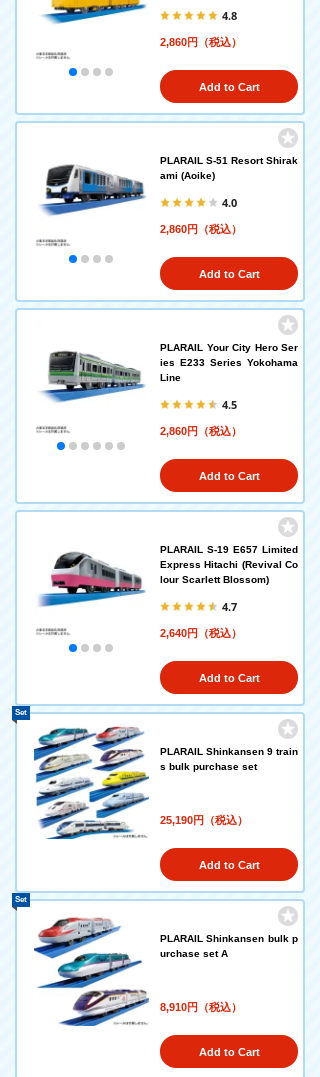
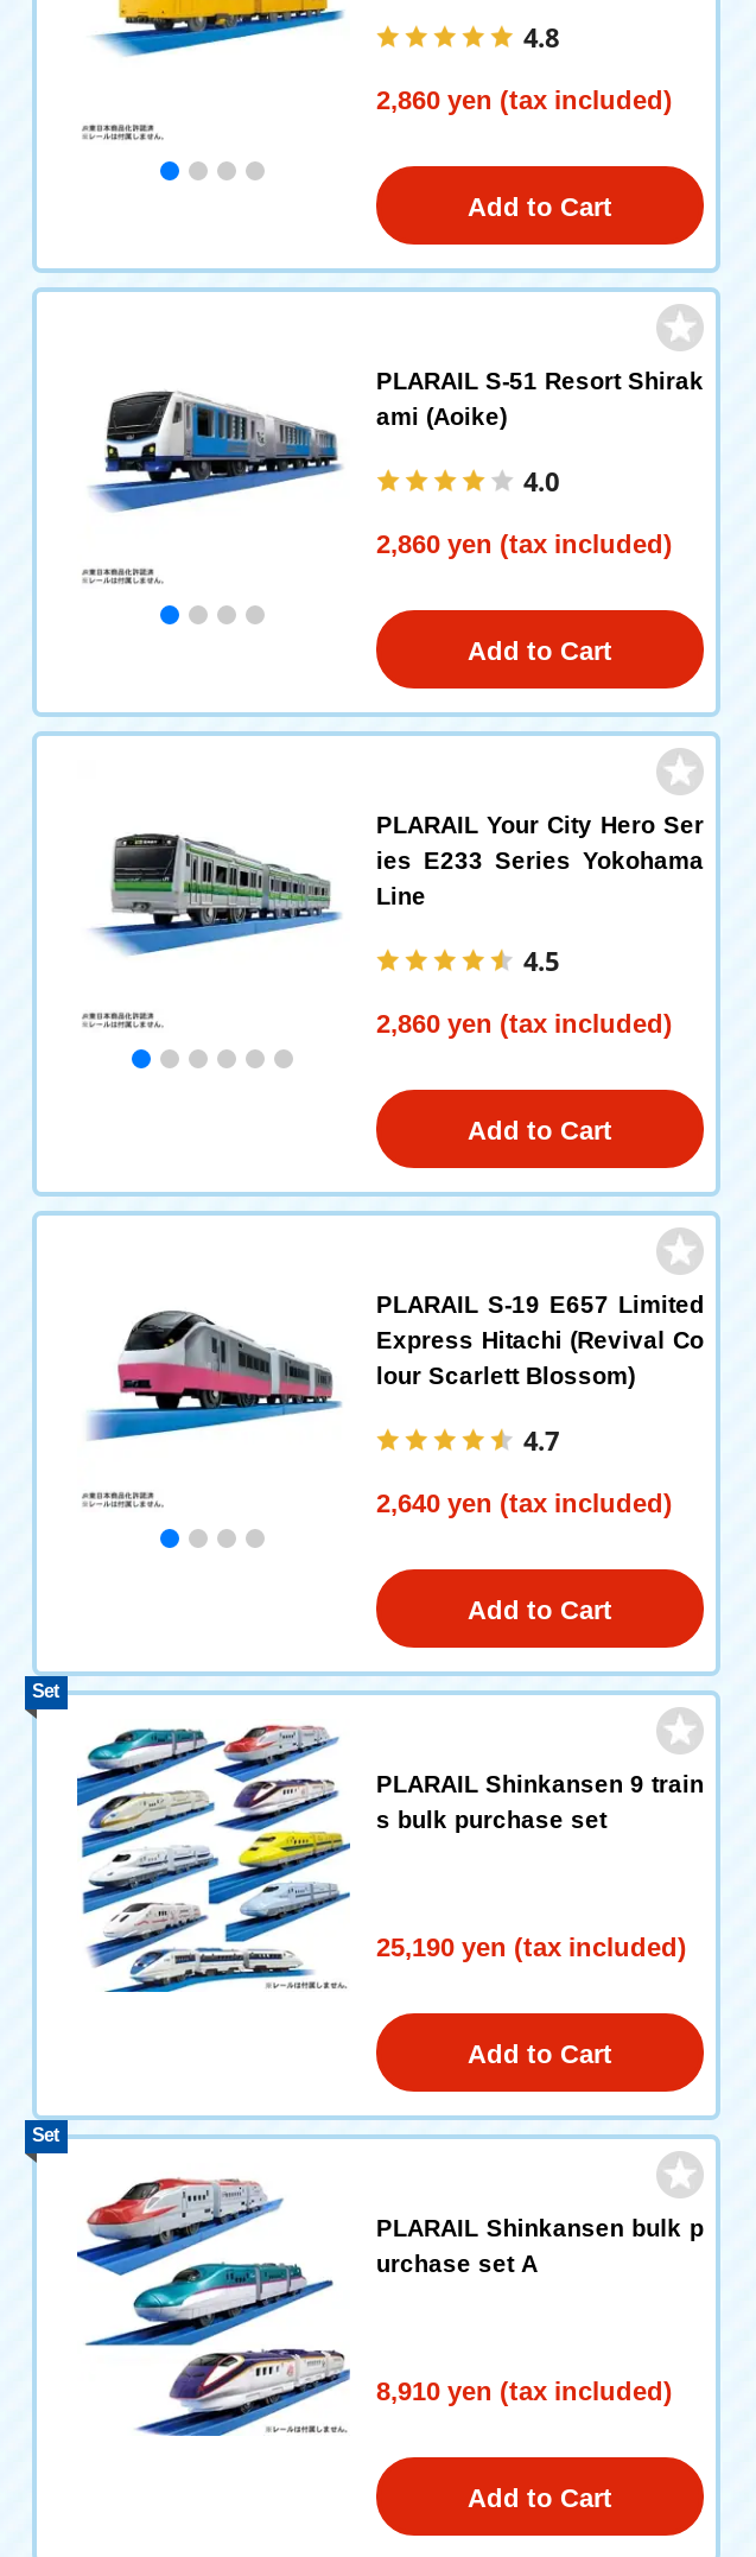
- 2,860円（税込）
+ 2,860 yen (tax included)

- 2,860円（税込）
+ 2,860 yen (tax included)

- 2,860円（税込）
+ 2,860 yen (tax included)

- 2,640円（税込）
+ 2,640 yen (tax included)

- 25,190円（税込）
+ 25,190 yen (tax included)

- 8,910円（税込）
+ 8,910 yen (tax included)
